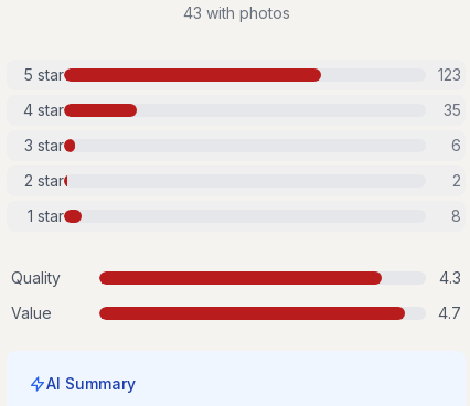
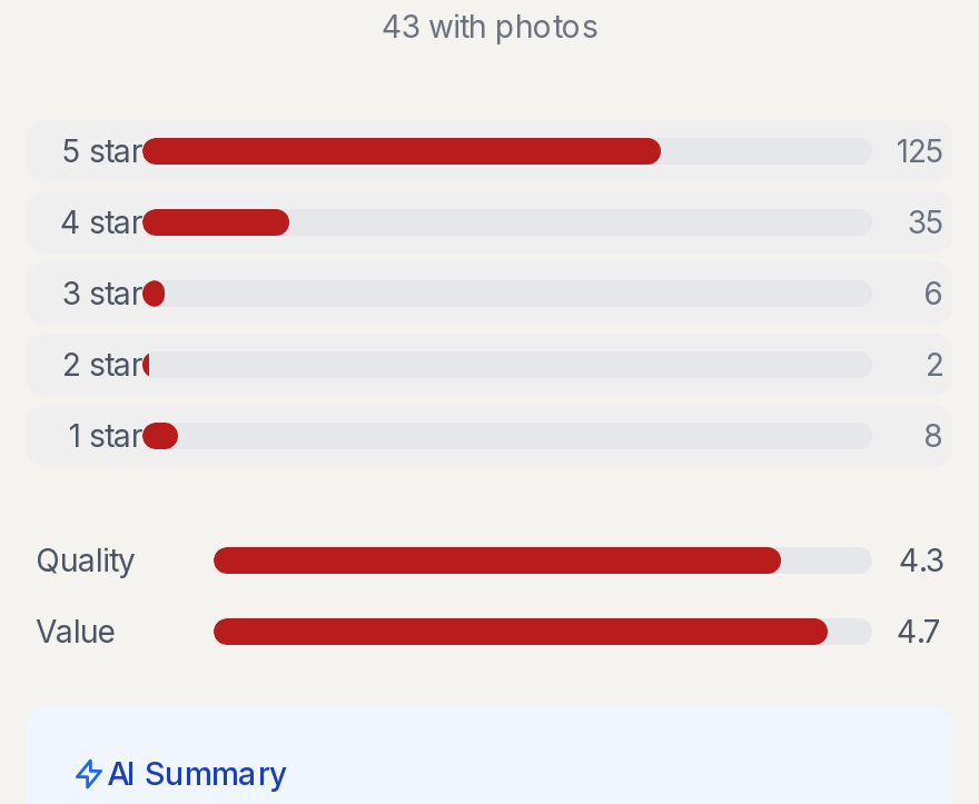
- 123
+ 125
